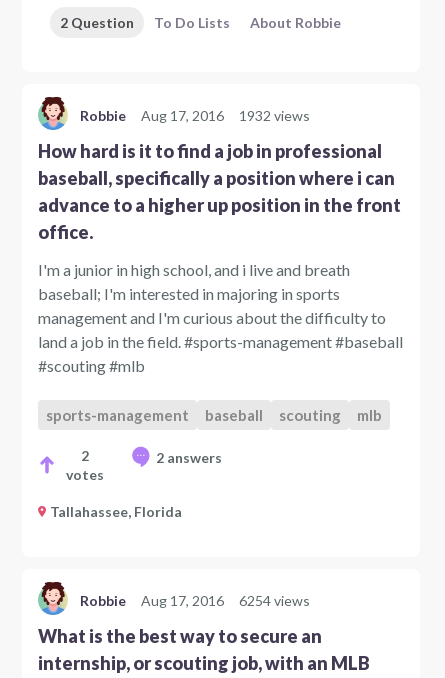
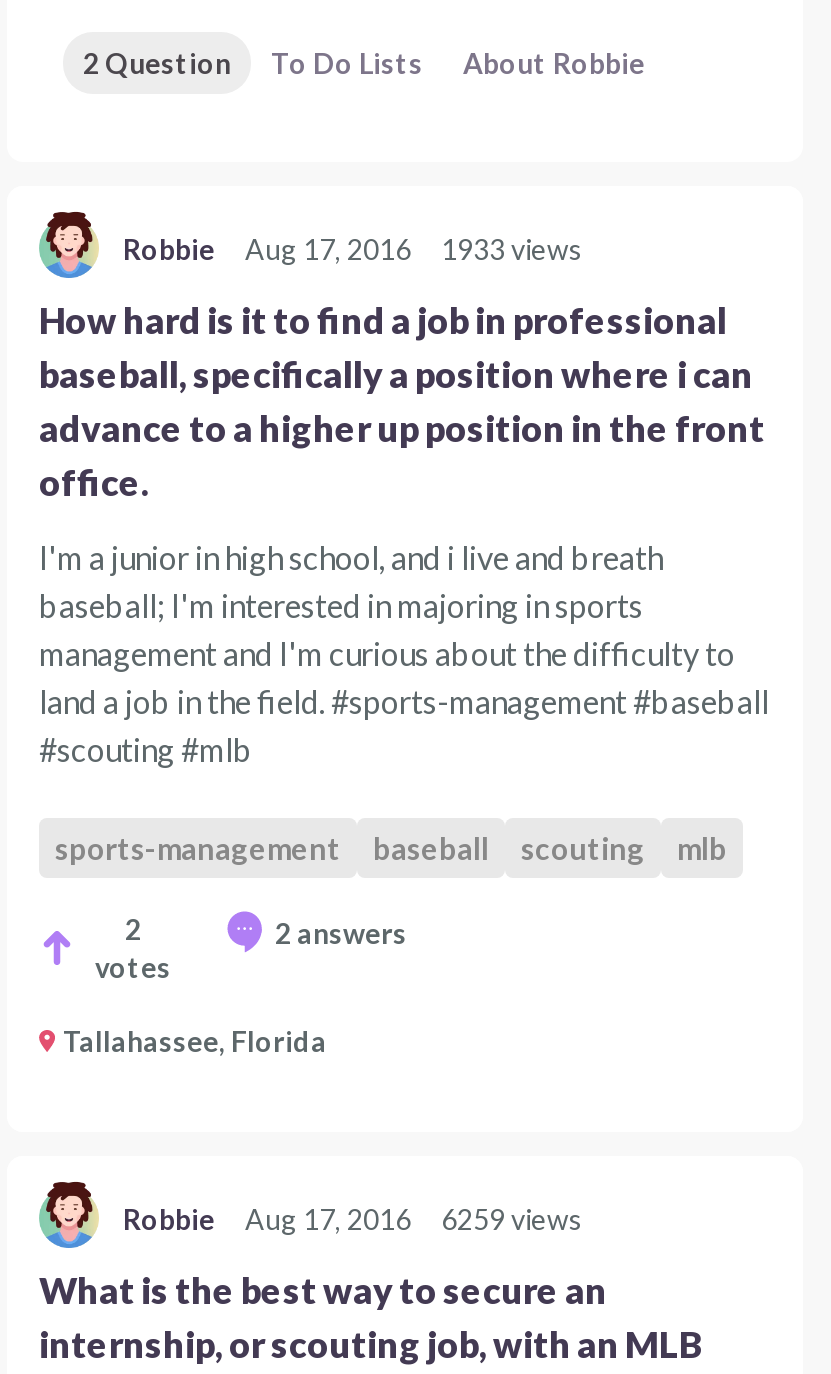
- Robbie Aug 17, 2016 1932 views
+ Robbie Aug 17, 2016 1933 views

- Robbie Aug 17, 2016 6254 views
+ Robbie Aug 17, 2016 6259 views
